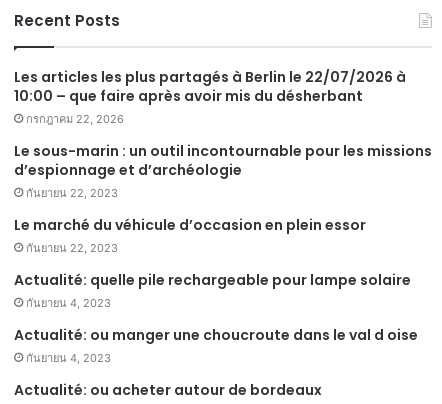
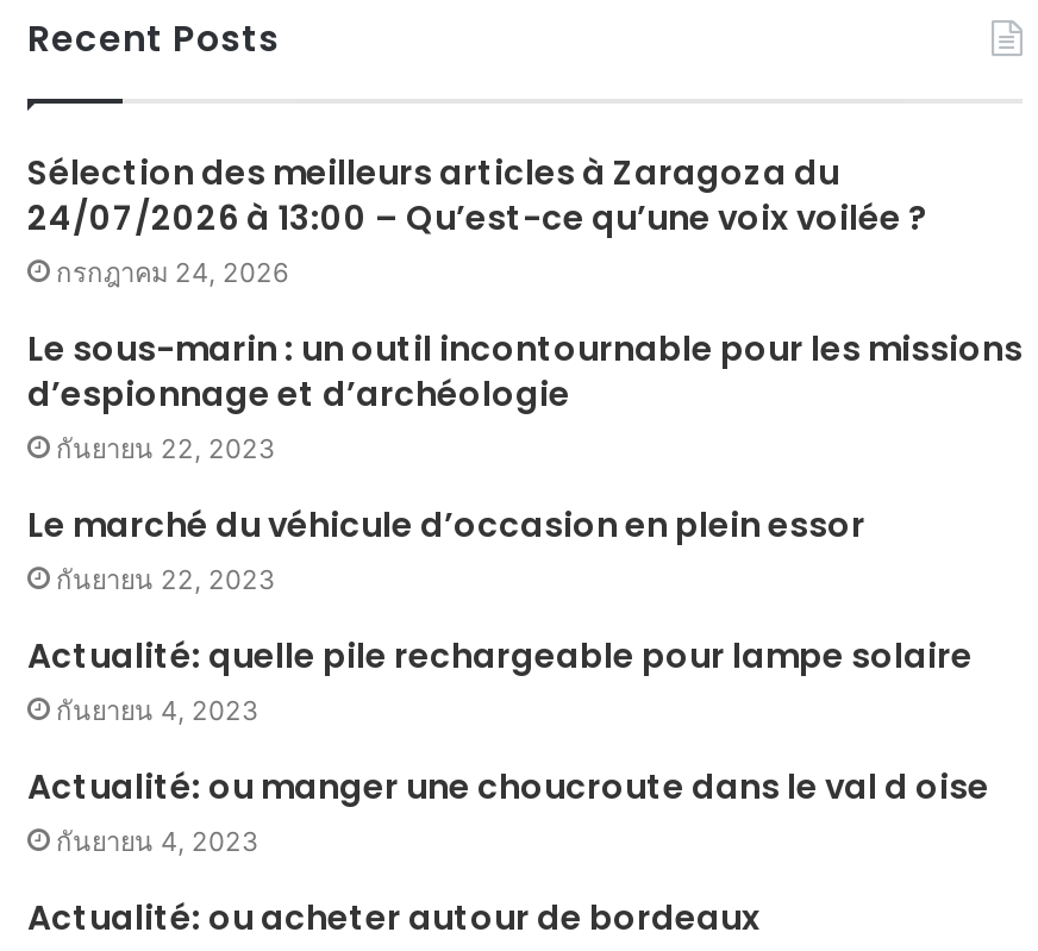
- Les articles les plus partagés à Berlin le 22/07/2026 à
- 10:00 – que faire après avoir mis du désherbant
- กรกฎาคม 22, 2026
+ Sélection des meilleurs articles à Zaragoza du
+ 24/07/2026 à 13:00 – Qu’est-ce qu’une voix voilée ?
+ กรกฎาคม 24, 2026
